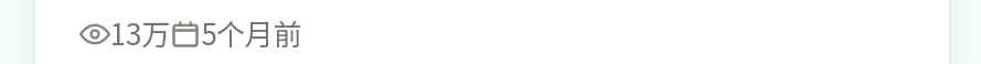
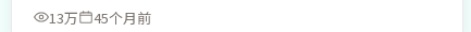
- 13万 5个月前
+ 13万 45个月前
